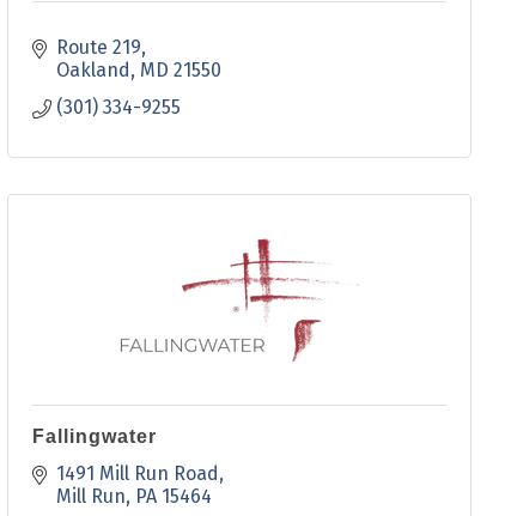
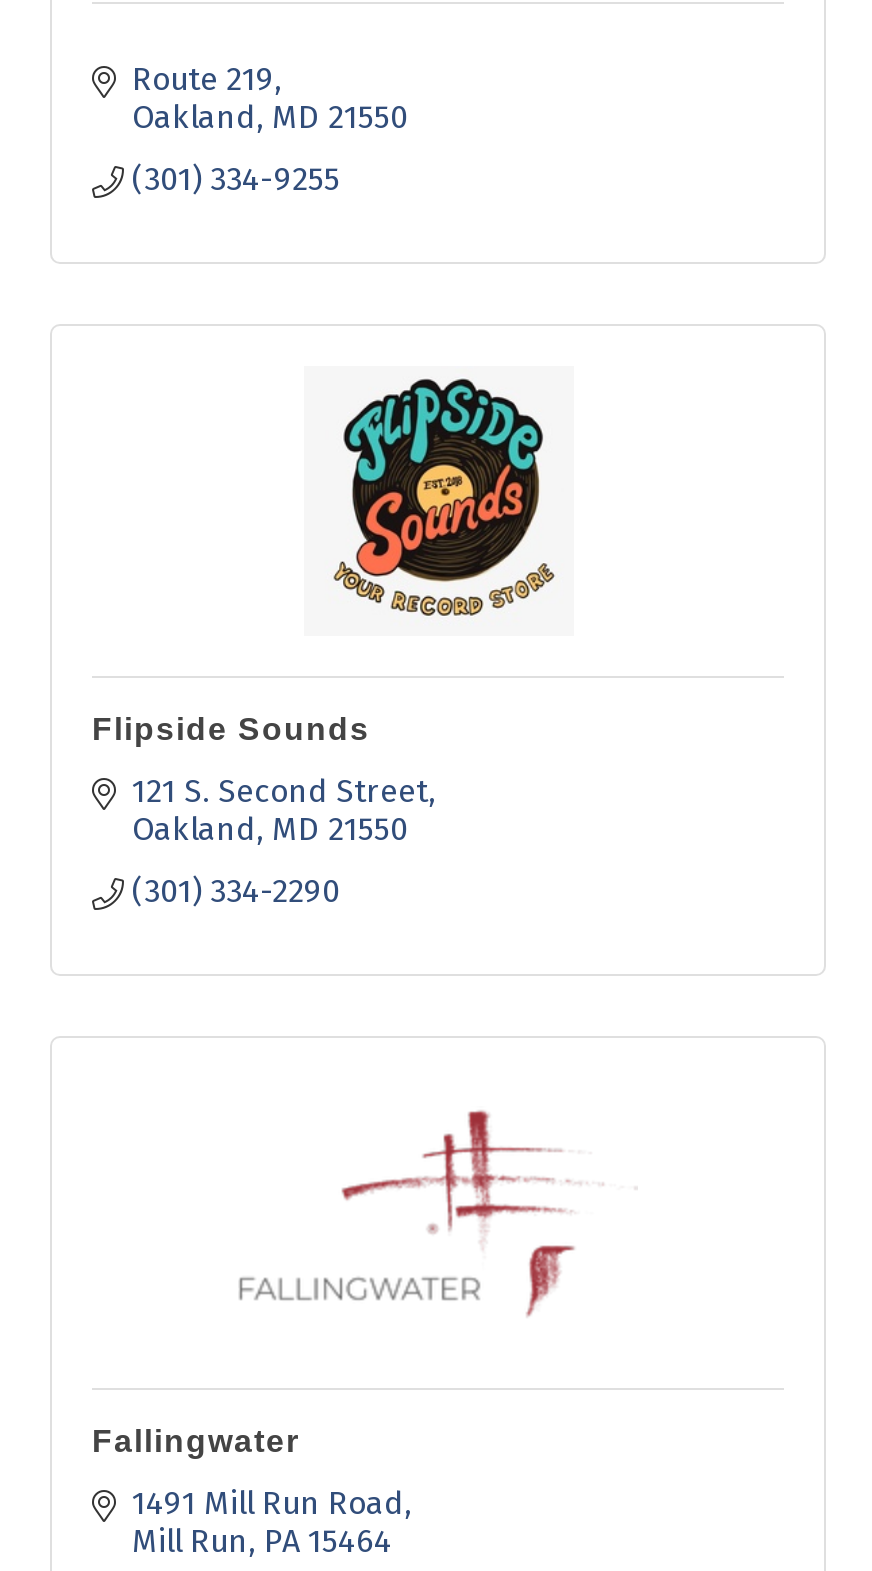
+ Flipside Sounds
+ 121 S. Second Street
+ Oakland MD 21550
+ (301) 334-2290

+ [image]
